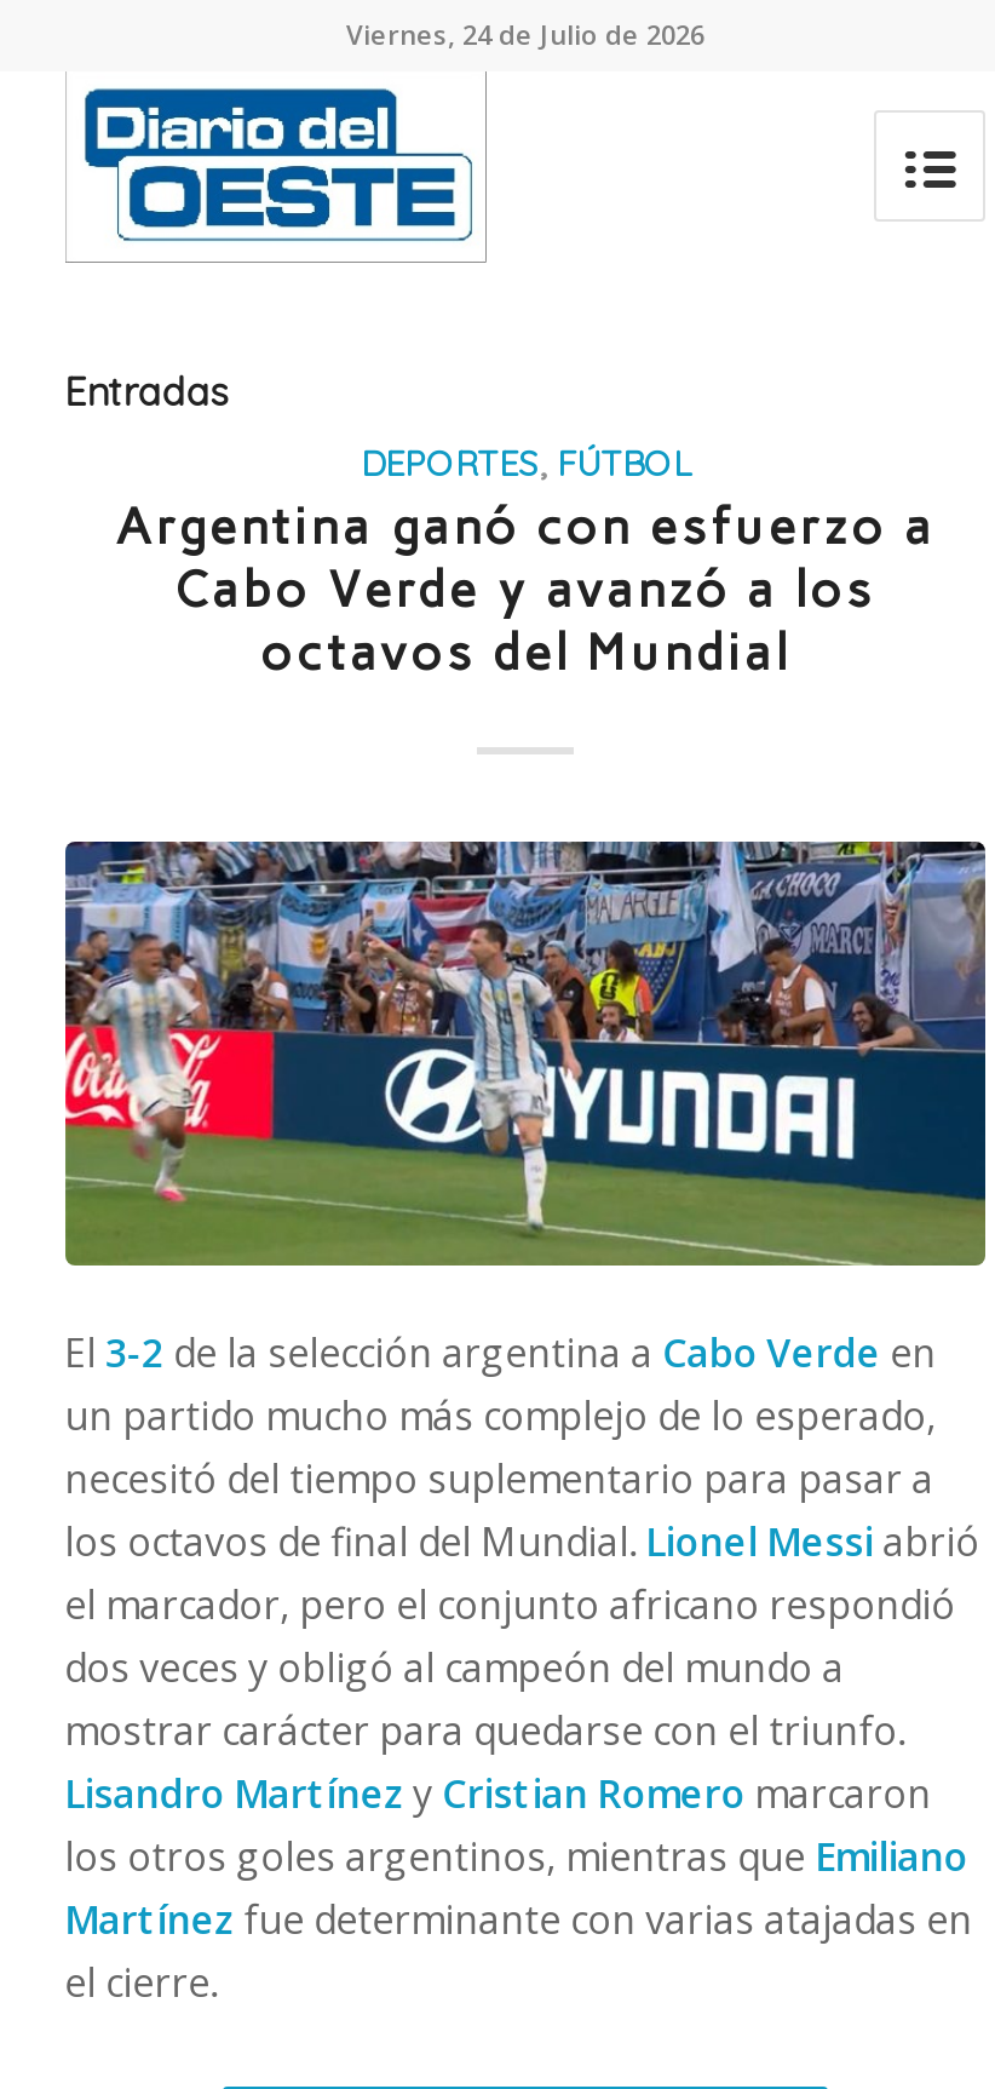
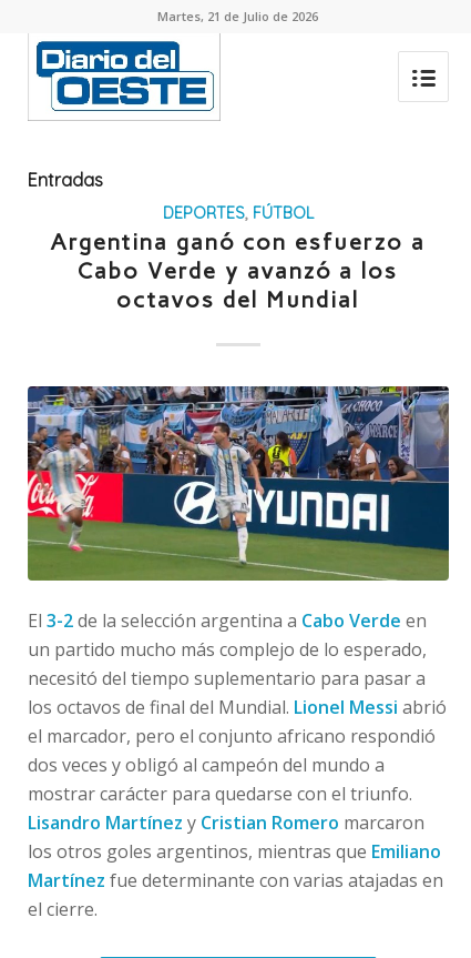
- Viernes, 24 de Julio de 2026
+ Martes, 21 de Julio de 2026
